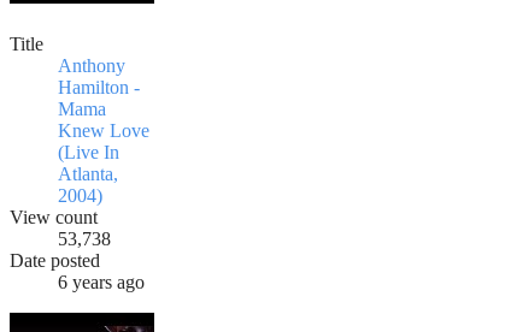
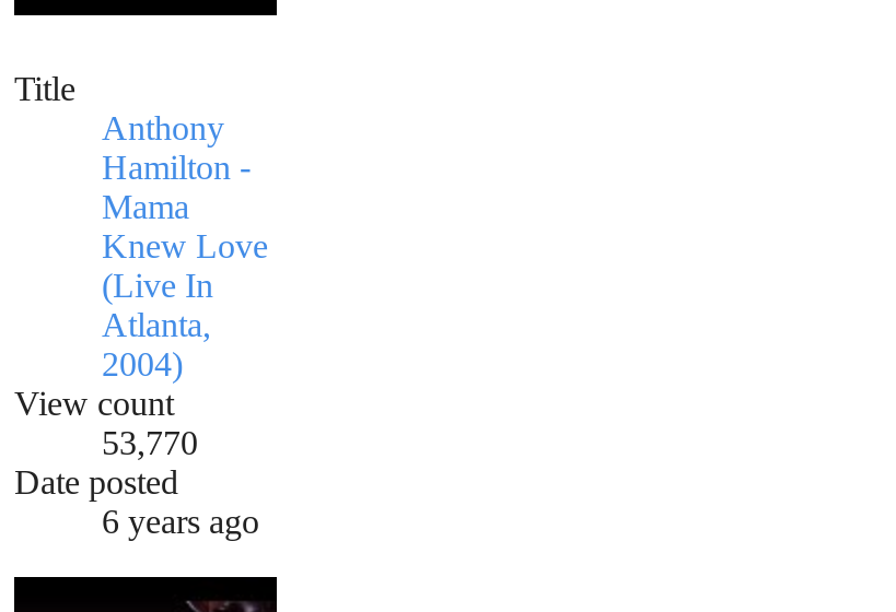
- 53,738
+ 53,770
